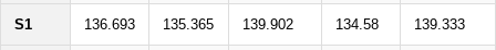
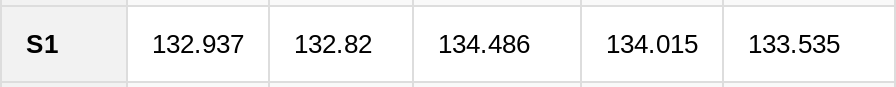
- 136.693
+ 132.937

- 135.365
+ 132.82

- 139.902
+ 134.486

- 134.58
+ 134.015

- 139.333
+ 133.535
